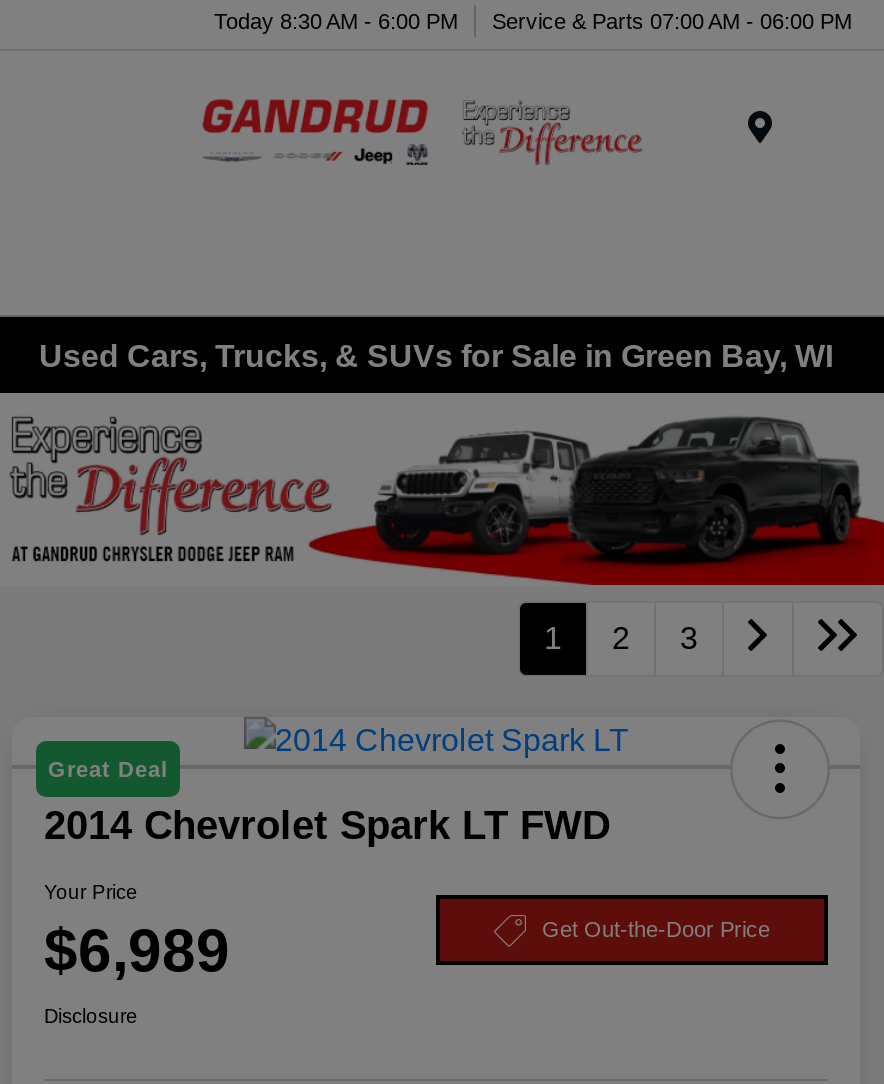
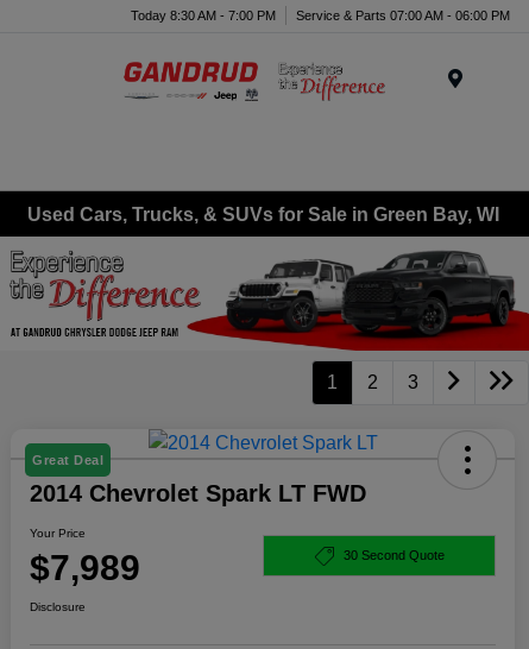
- Today 8:30 AM - 6:00 PM Service & Parts 07:00 AM - 06:00 PM
+ Today 8:30 AM - 7:00 PM Service & Parts 07:00 AM - 06:00 PM

- $6,989
- Get Out-the-Door Price
+ $7,989
+ 30 Second Quote
